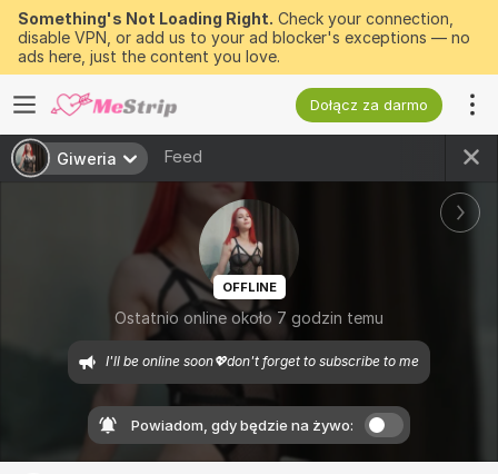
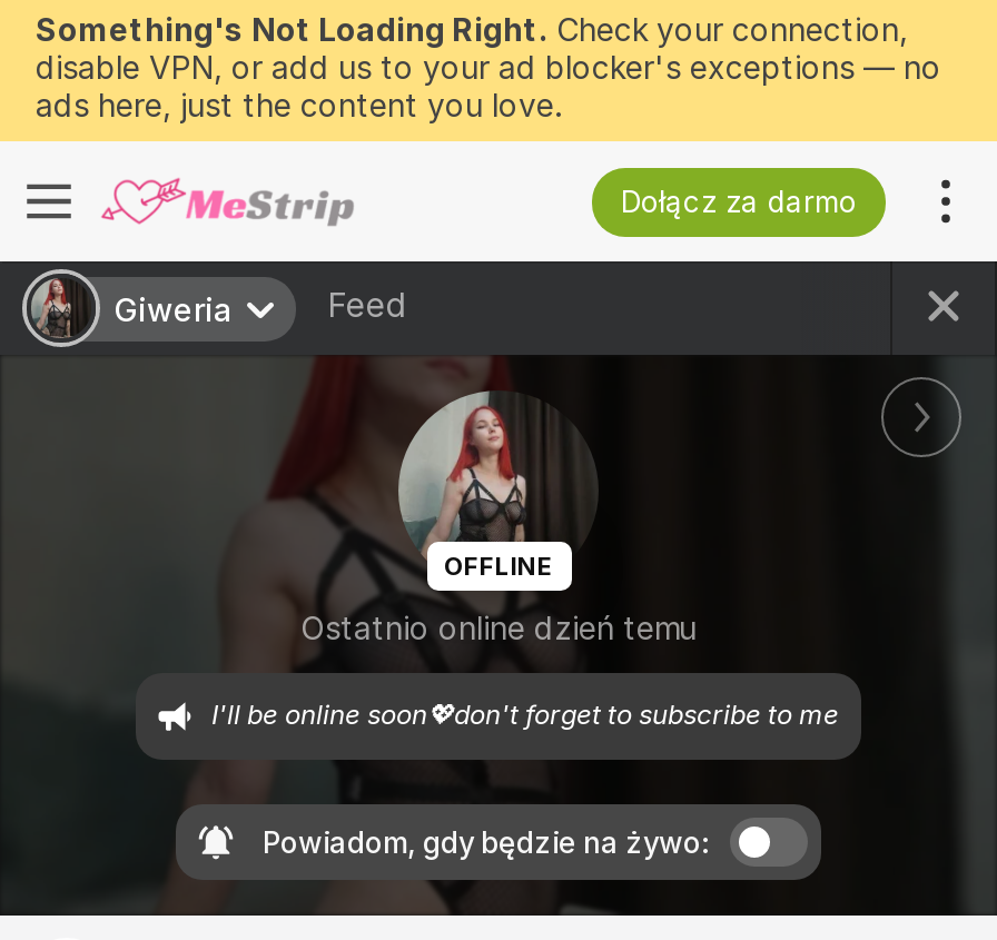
- Ostatnio online około 7 godzin temu
+ Ostatnio online dzień temu
